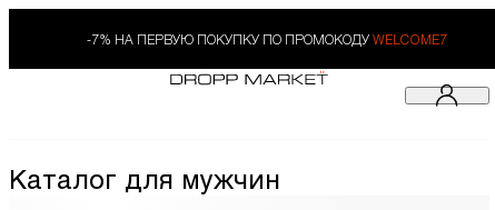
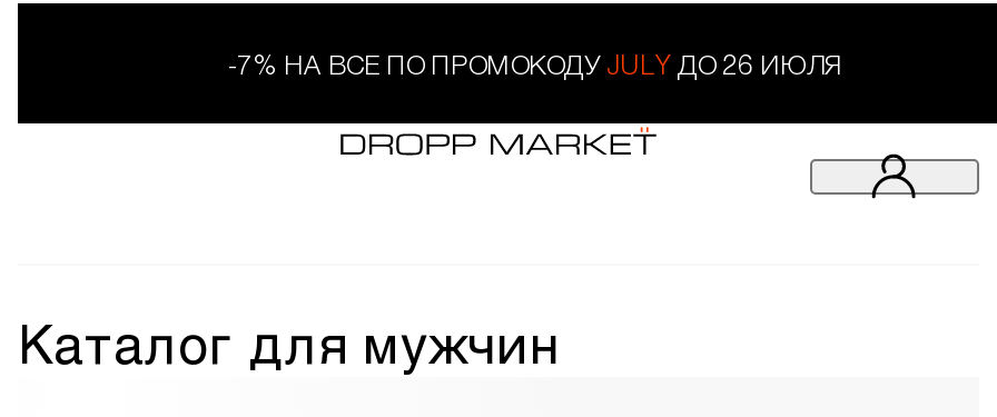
- -7% НА ПЕРВУЮ ПОКУПКУ ПО ПРОМОКОДУ WELCOME7
+ -7% НА ВСЕ ПО ПРОМОКОДУ JULY ДО 26 ИЮЛЯ
